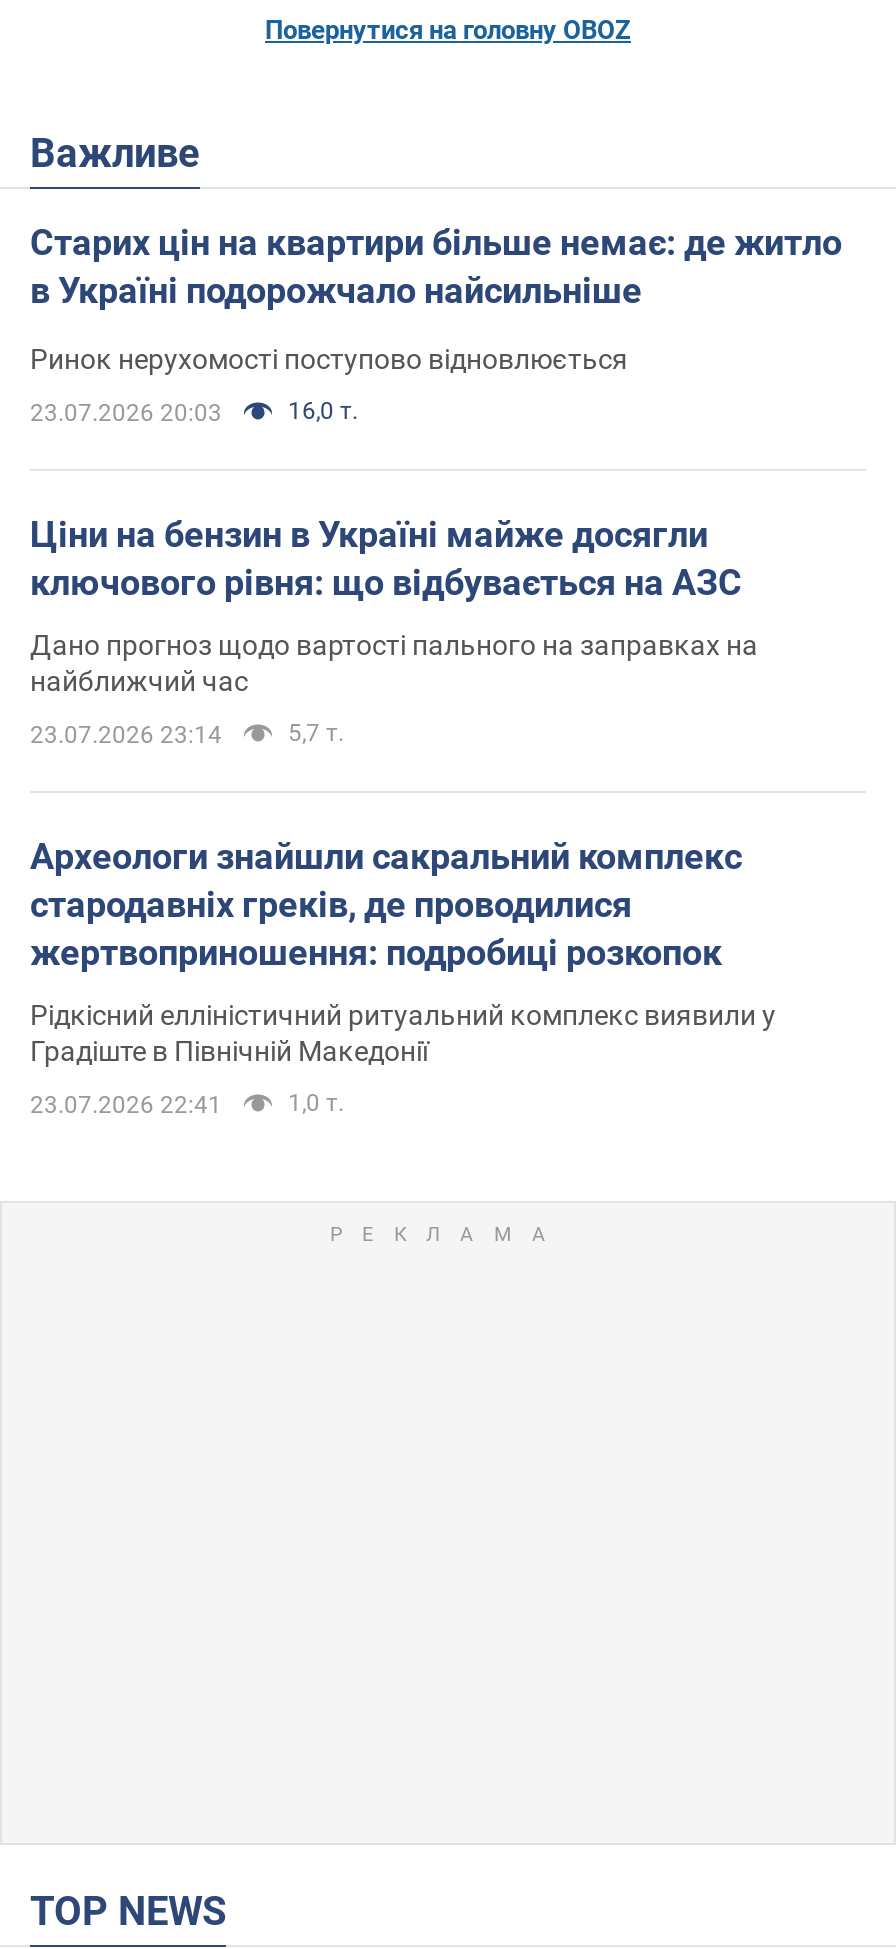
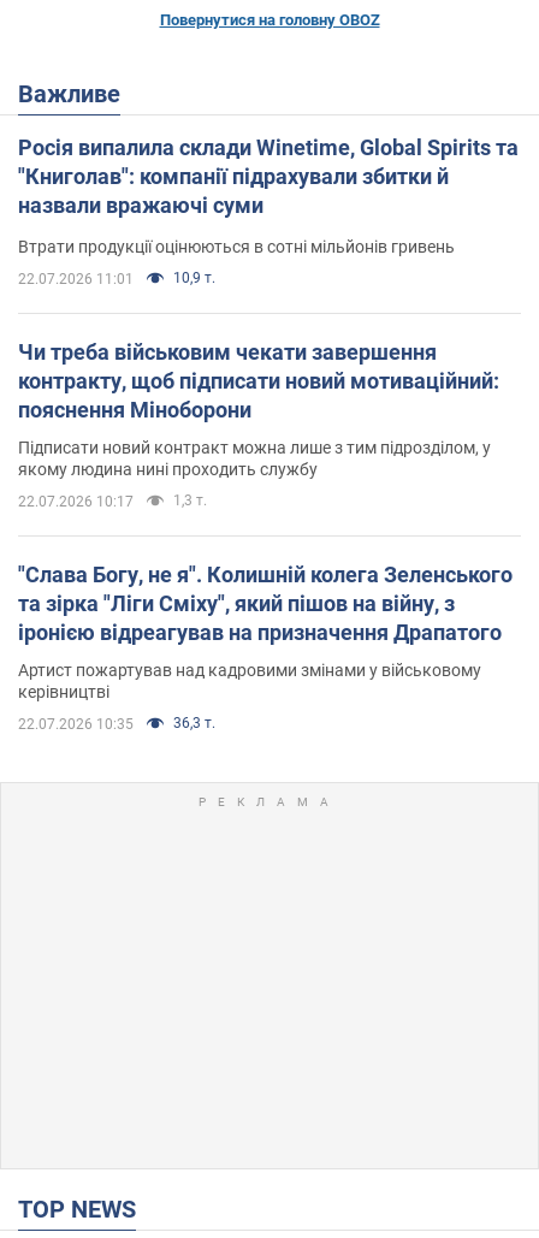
- Старих цін на квартири більше немає: де житло
- в Україні подорожчало найсильніше
+ Росія випалила склади Winetime, Global Spirits та
+ "Книголав": компанії підрахували збитки й
+ назвали вражаючі суми

- Ринок нерухомості поступово відновлюється
+ Втрати продукції оцінюються в сотні мільйонів гривень

- 23.07.2026 20:03
- 16,0 т.
+ 22.07.2026 11:01
+ 10,9 т.

- Ціни на бензин в Україні майже досягли
- ключового рівня: що відбувається на АЗС
+ Чи треба військовим чекати завершення
+ контракту, щоб підписати новий мотиваційний:
+ пояснення Міноборони

- Дано прогноз щодо вартості пального на заправках на
- найближчий час
+ Підписати новий контракт можна лише з тим підрозділом, у
+ якому людина нині проходить службу

- 23.07.2026 23:14
- 5,7 т.
+ 22.07.2026 10:17
+ 1,3 т.

- Археологи знайшли сакральний комплекс
- стародавніх греків, де проводилися
- жертвоприношення: подробиці розкопок
+ "Слава Богу, не я". Колишній колега Зеленського
+ та зірка "Ліги Сміху", який пішов на війну, з
+ іронією відреагував на призначення Драпатого

- Рідкісний елліністичний ритуальний комплекс виявили у
- Градіште в Північній Македонії
+ Артист пожартував над кадровими змінами у військовому
+ керівництві

- 23.07.2026 22:41
- 1,0 т.
+ 22.07.2026 10:35
+ 36,3 т.
